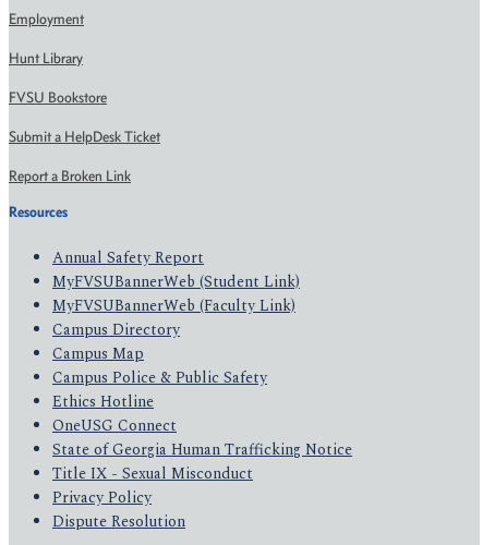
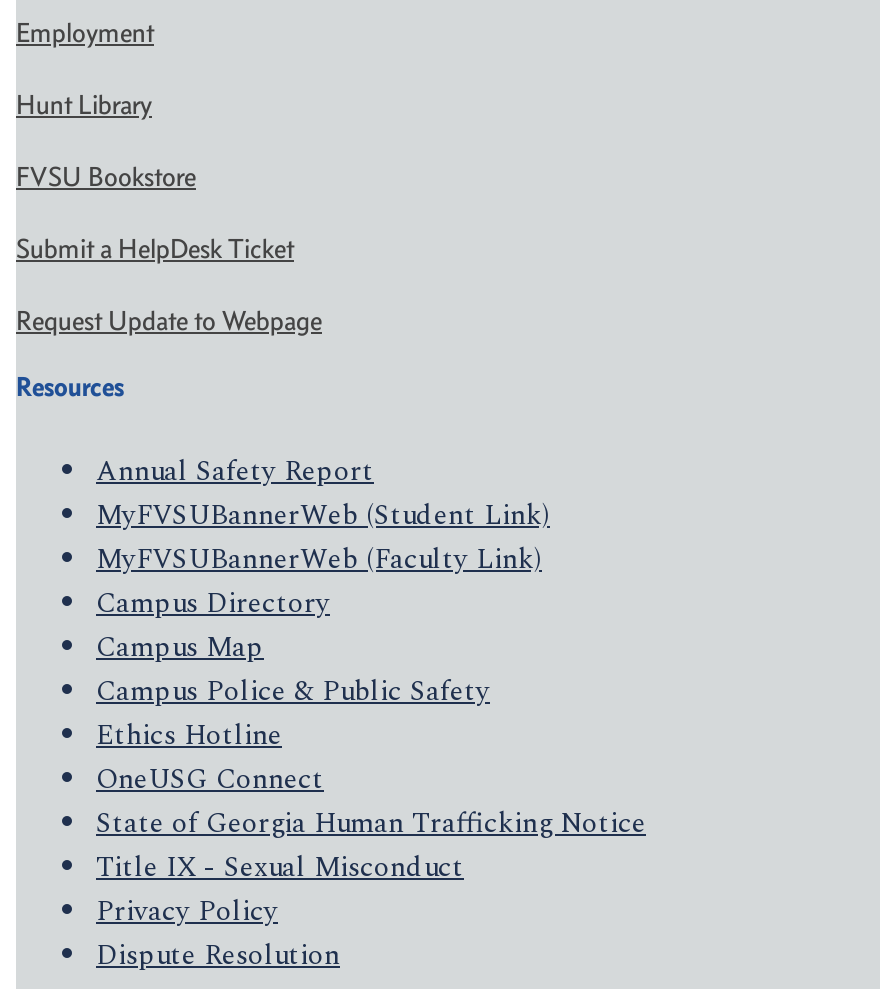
- Report a Broken Link
+ Request Update to Webpage
